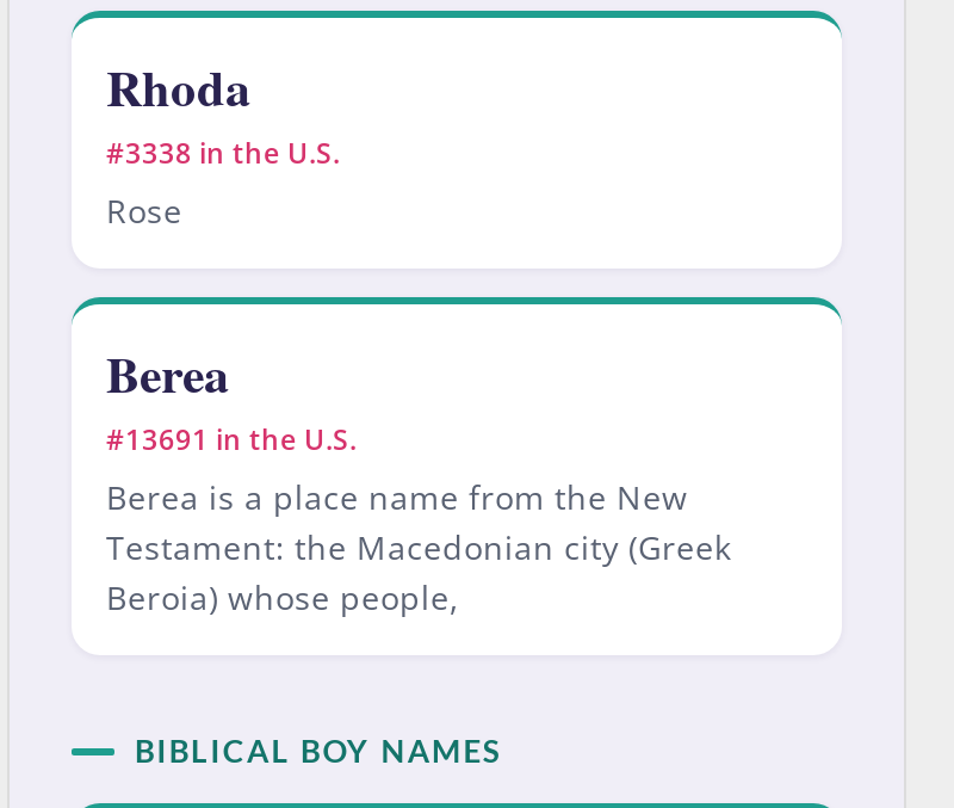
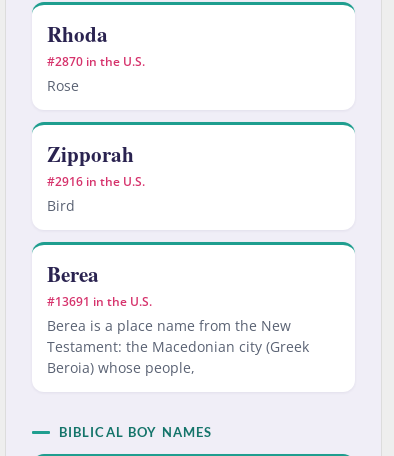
- #3338 in the U.S.
+ #2870 in the U.S.

+ Zipporah
+ #2916 in the U.S.
+ Bird
